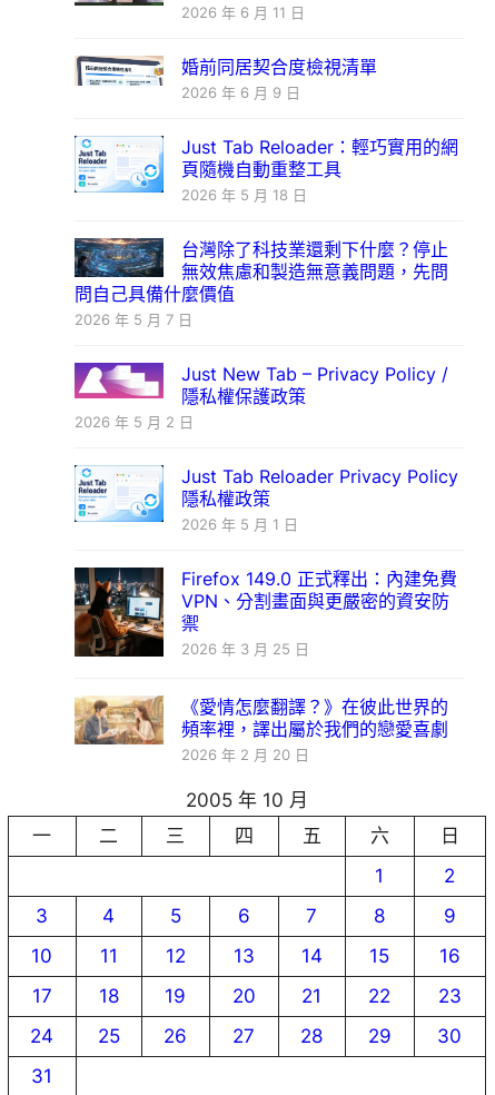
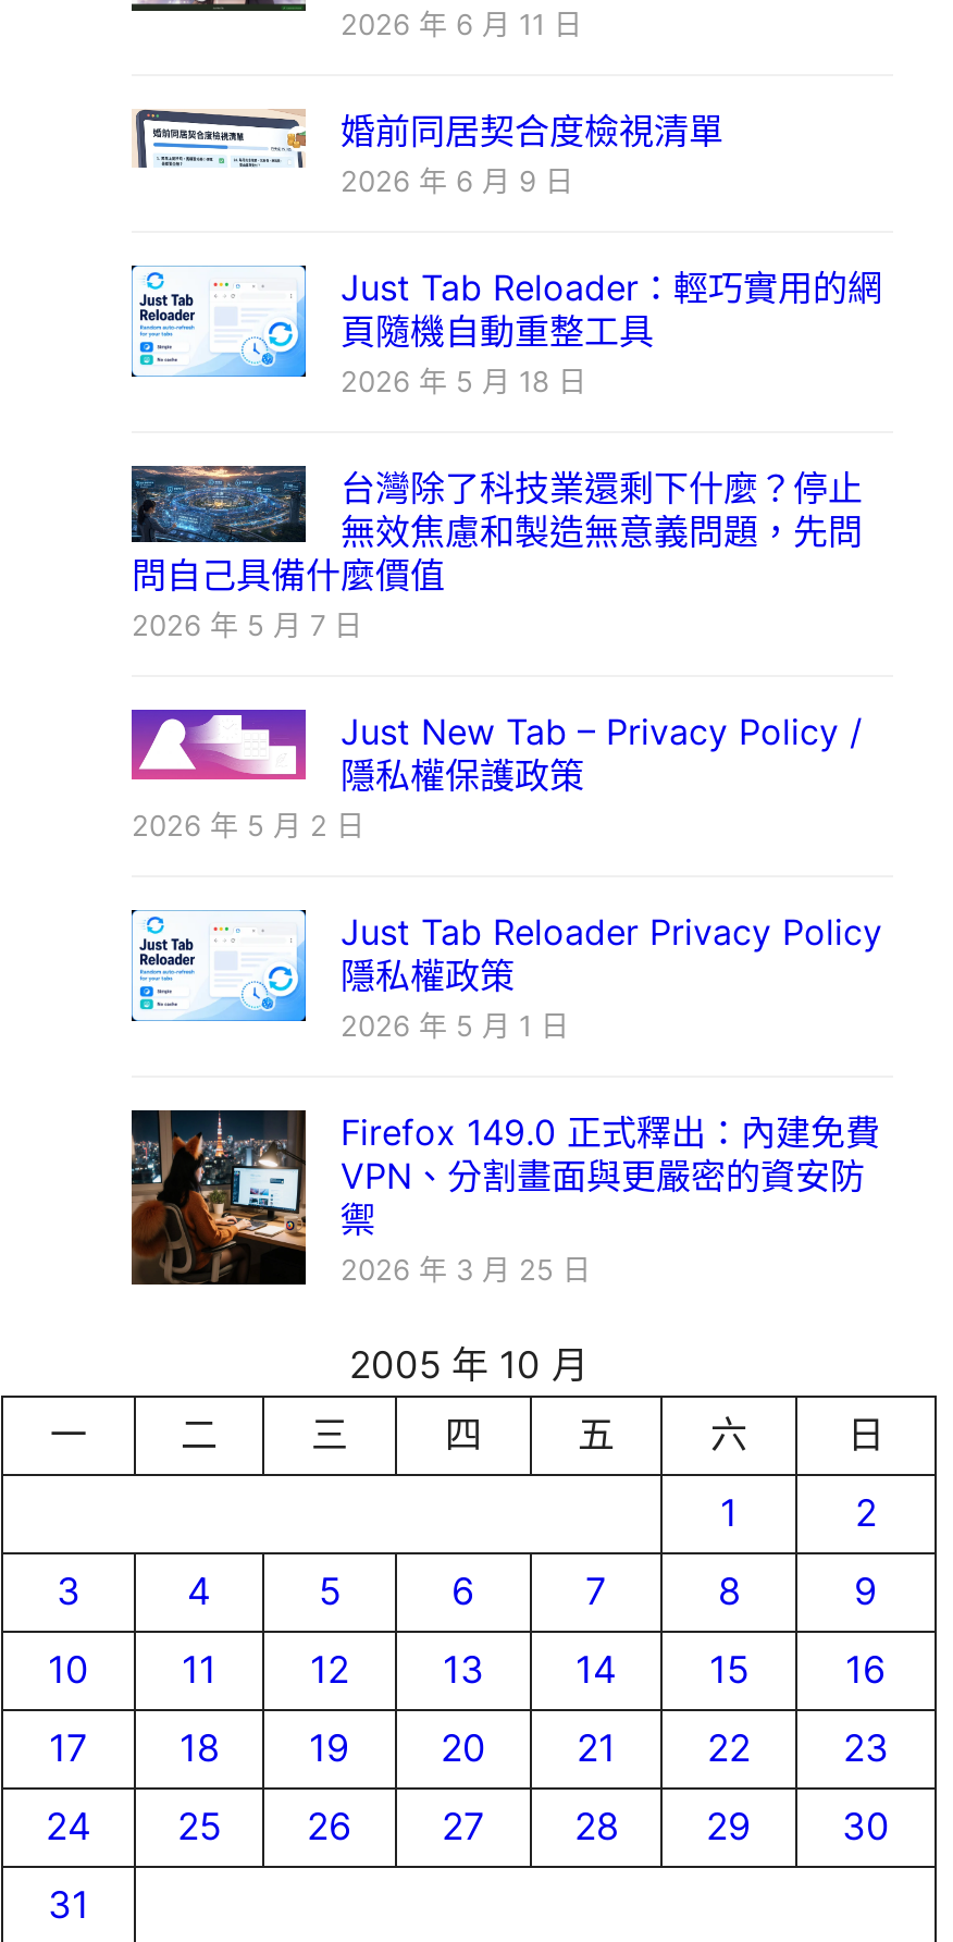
- [image]
- 《愛情怎麼翻譯？》在彼此世界的
- 頻率裡，譯出屬於我們的戀愛喜劇
- 2026 年 2 月 20 日
